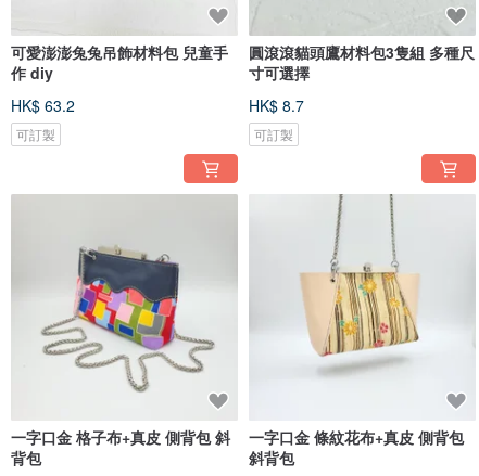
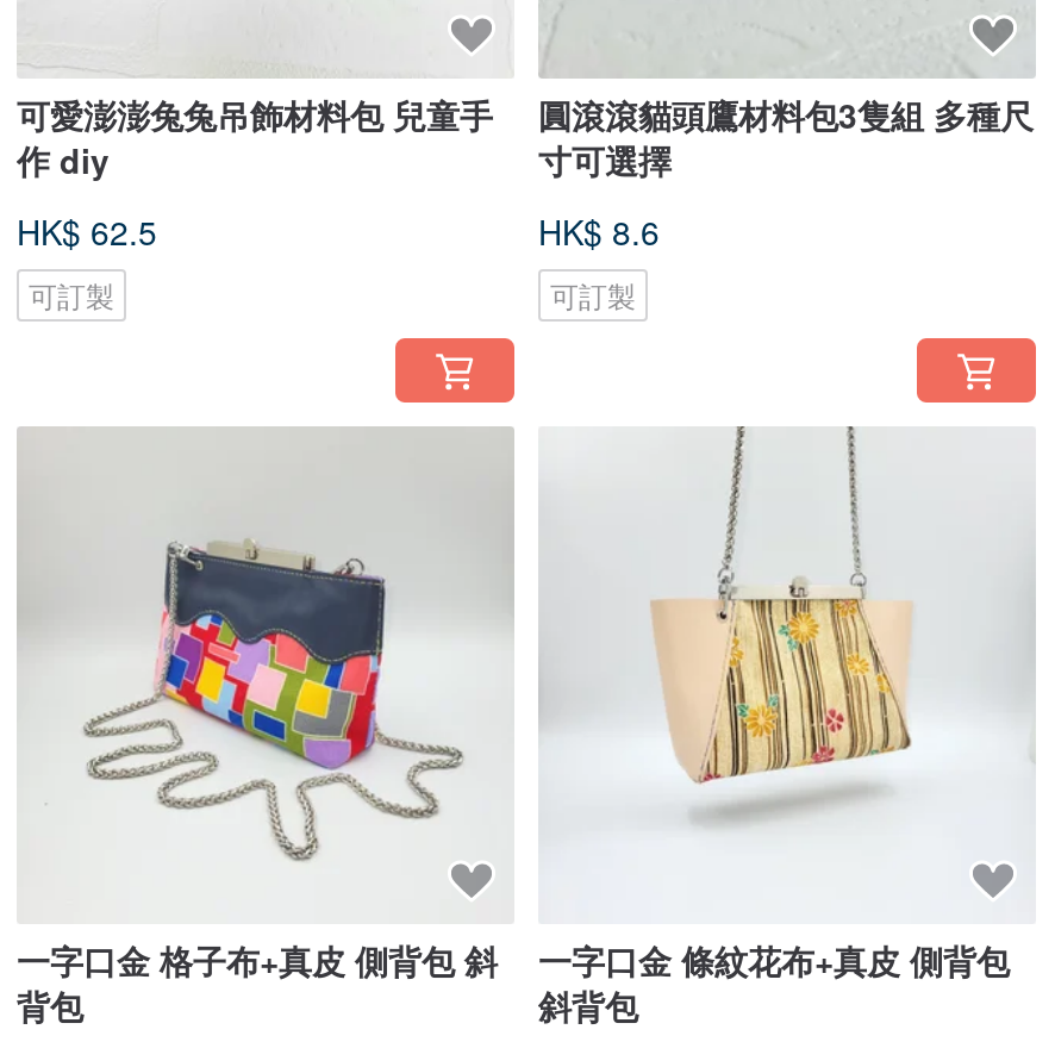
- HK$ 63.2
+ HK$ 62.5

- HK$ 8.7
+ HK$ 8.6
